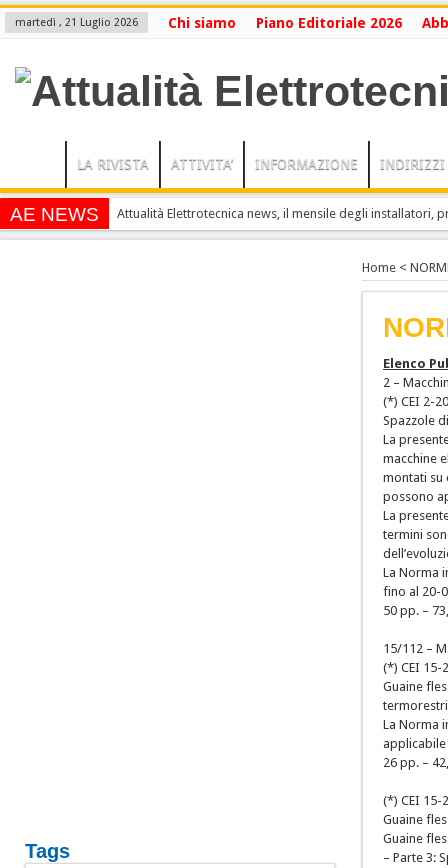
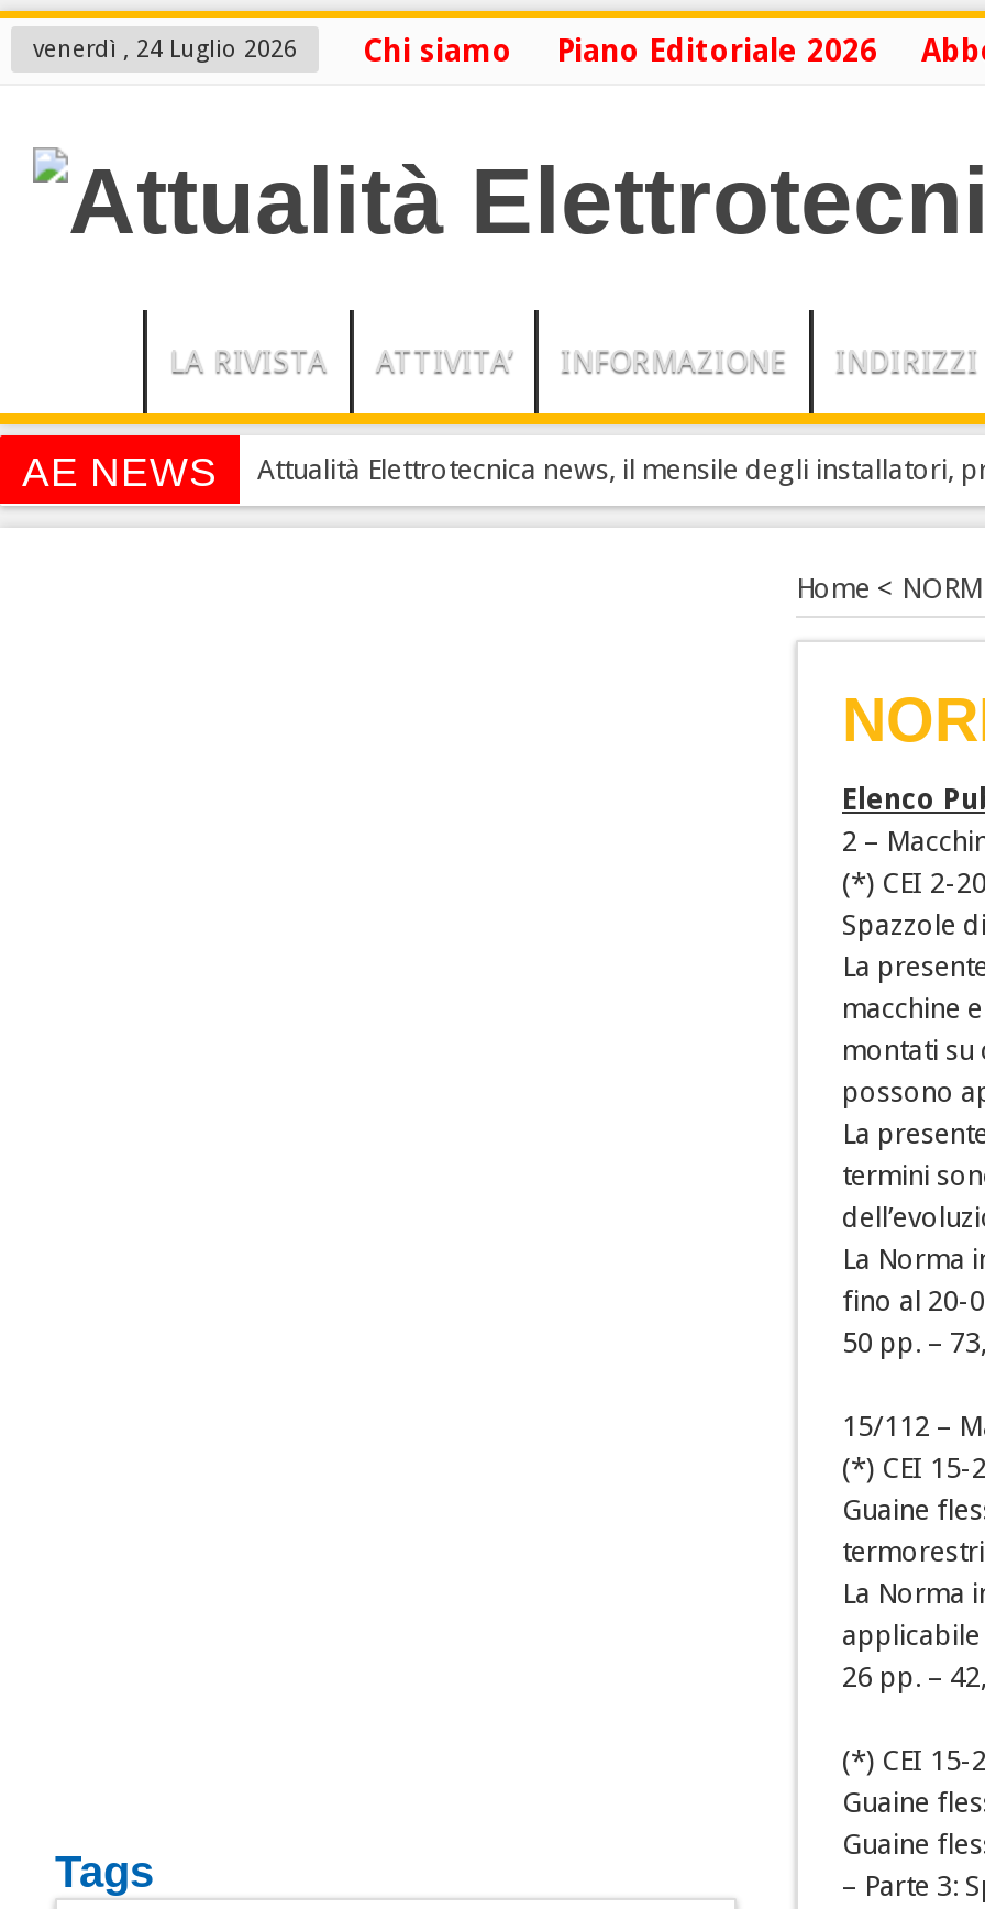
- martedì , 21 Luglio 2026
+ venerdì , 24 Luglio 2026
